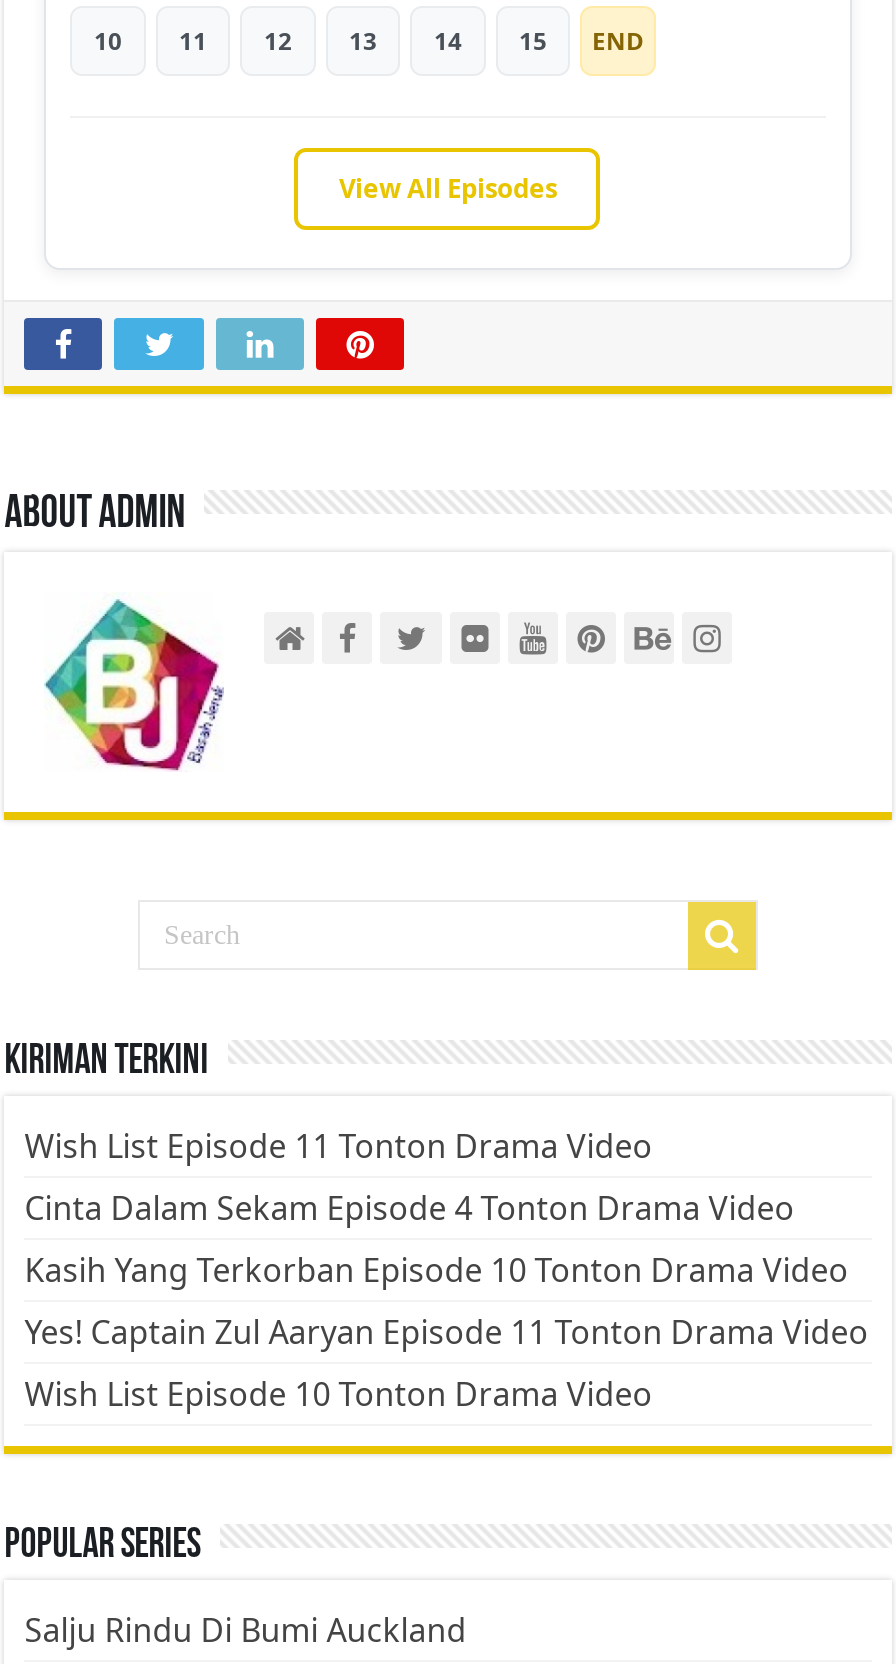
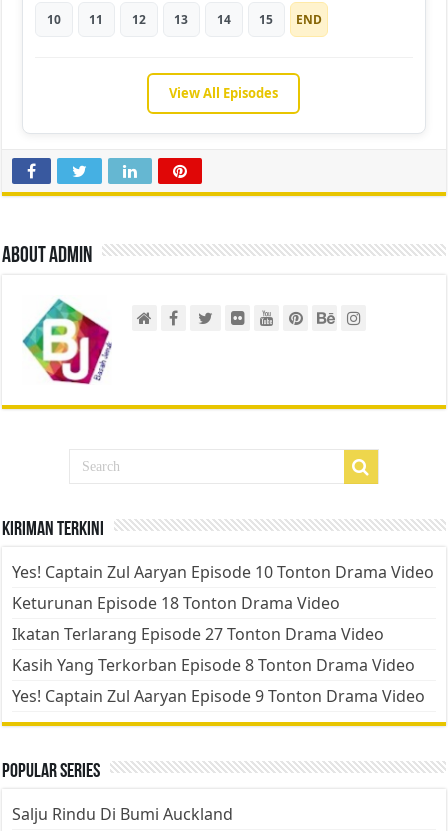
- Wish List Episode 11 Tonton Drama Video
- Cinta Dalam Sekam Episode 4 Tonton Drama Video
- Kasih Yang Terkorban Episode 10 Tonton Drama Video
- Yes! Captain Zul Aaryan Episode 11 Tonton Drama Video
- Wish List Episode 10 Tonton Drama Video
+ Yes! Captain Zul Aaryan Episode 10 Tonton Drama Video
+ Keturunan Episode 18 Tonton Drama Video
+ Ikatan Terlarang Episode 27 Tonton Drama Video
+ Kasih Yang Terkorban Episode 8 Tonton Drama Video
+ Yes! Captain Zul Aaryan Episode 9 Tonton Drama Video
